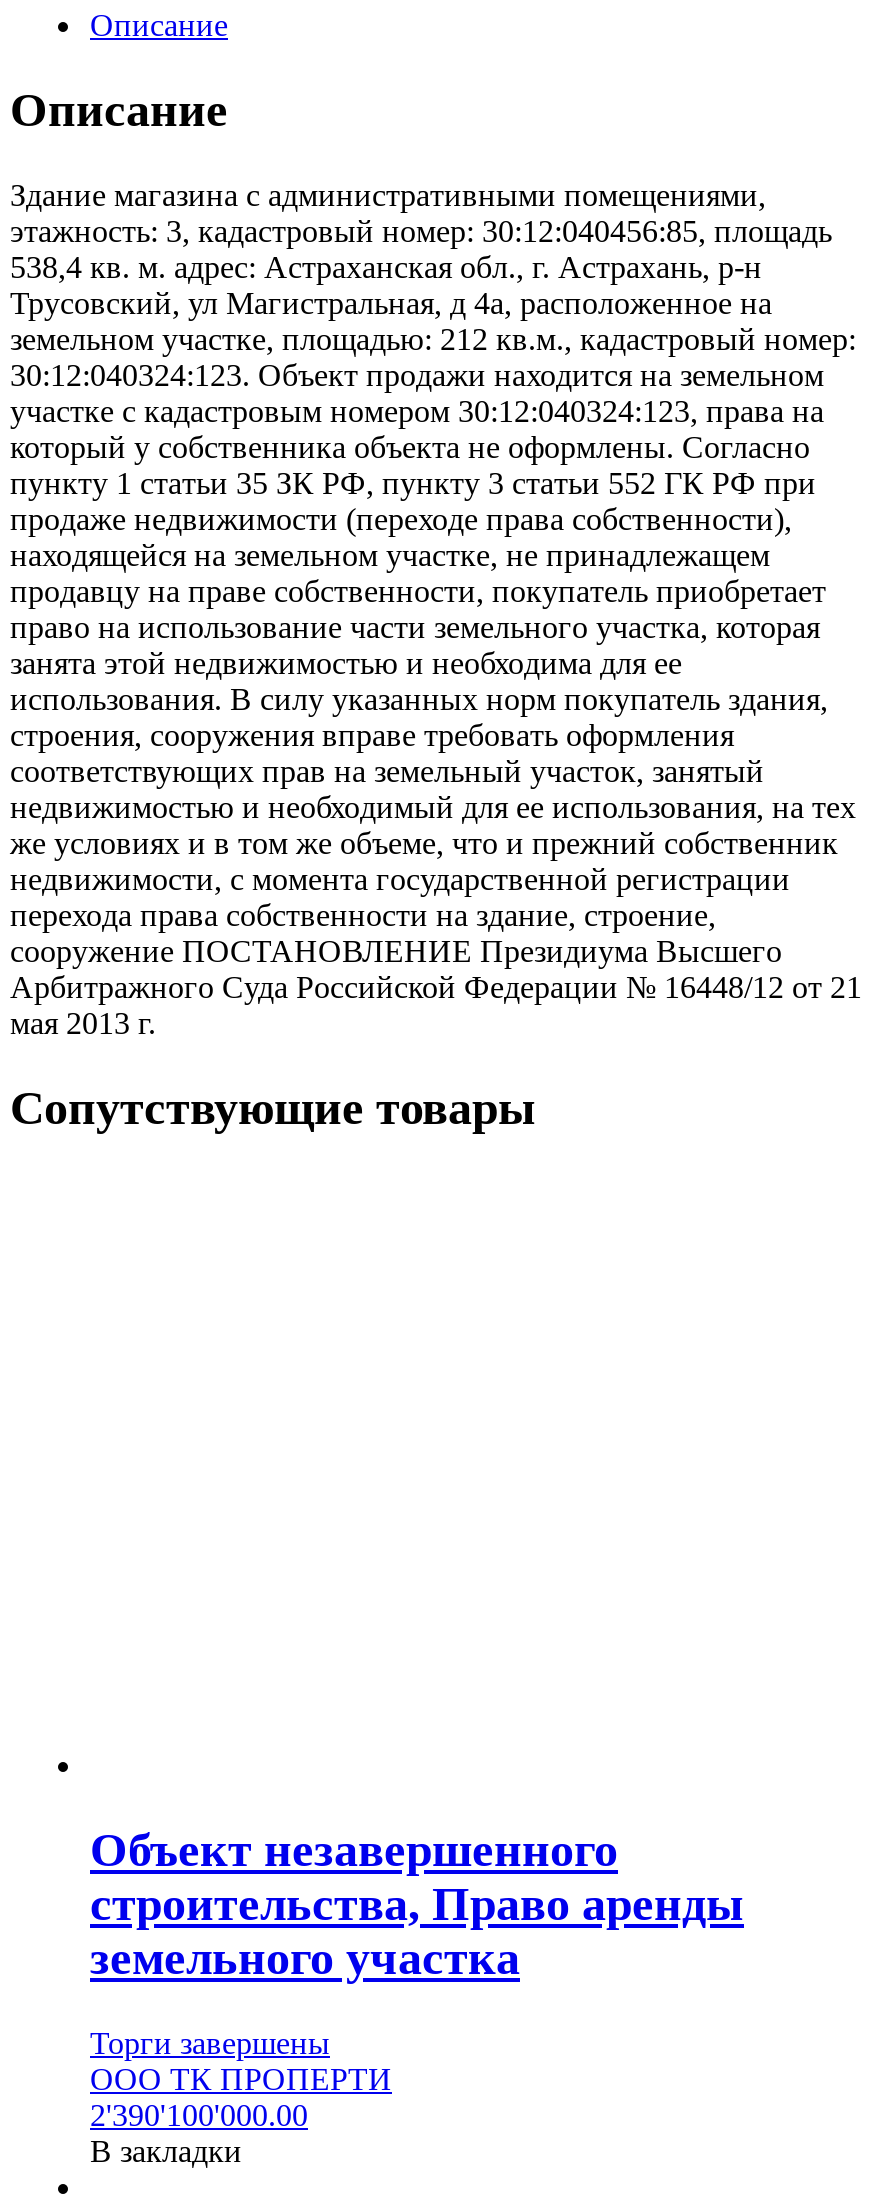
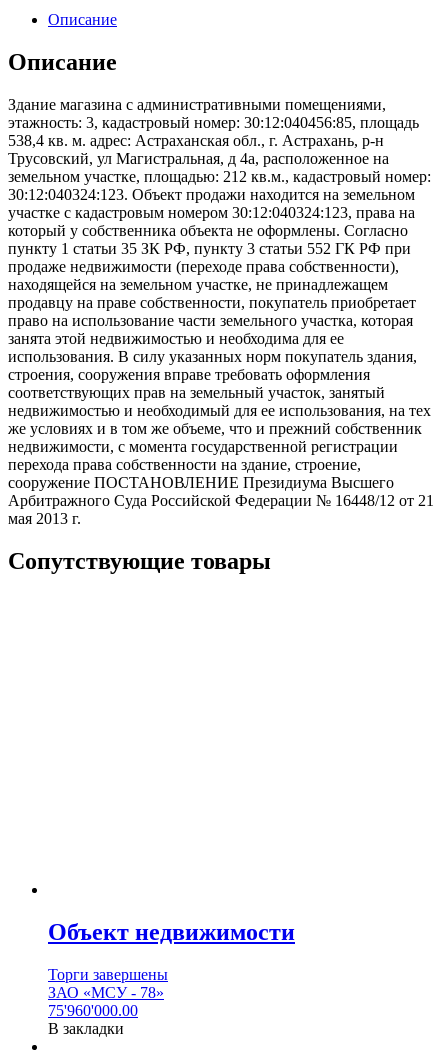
- Объект незавершенного
- строительства, Право аренды
- земельного участка
+ Объект недвижимости

- ООО ТК ПРОПЕРТИ
- 2'390'100'000.00
+ ЗАО «МСУ - 78»
+ 75'960'000.00
